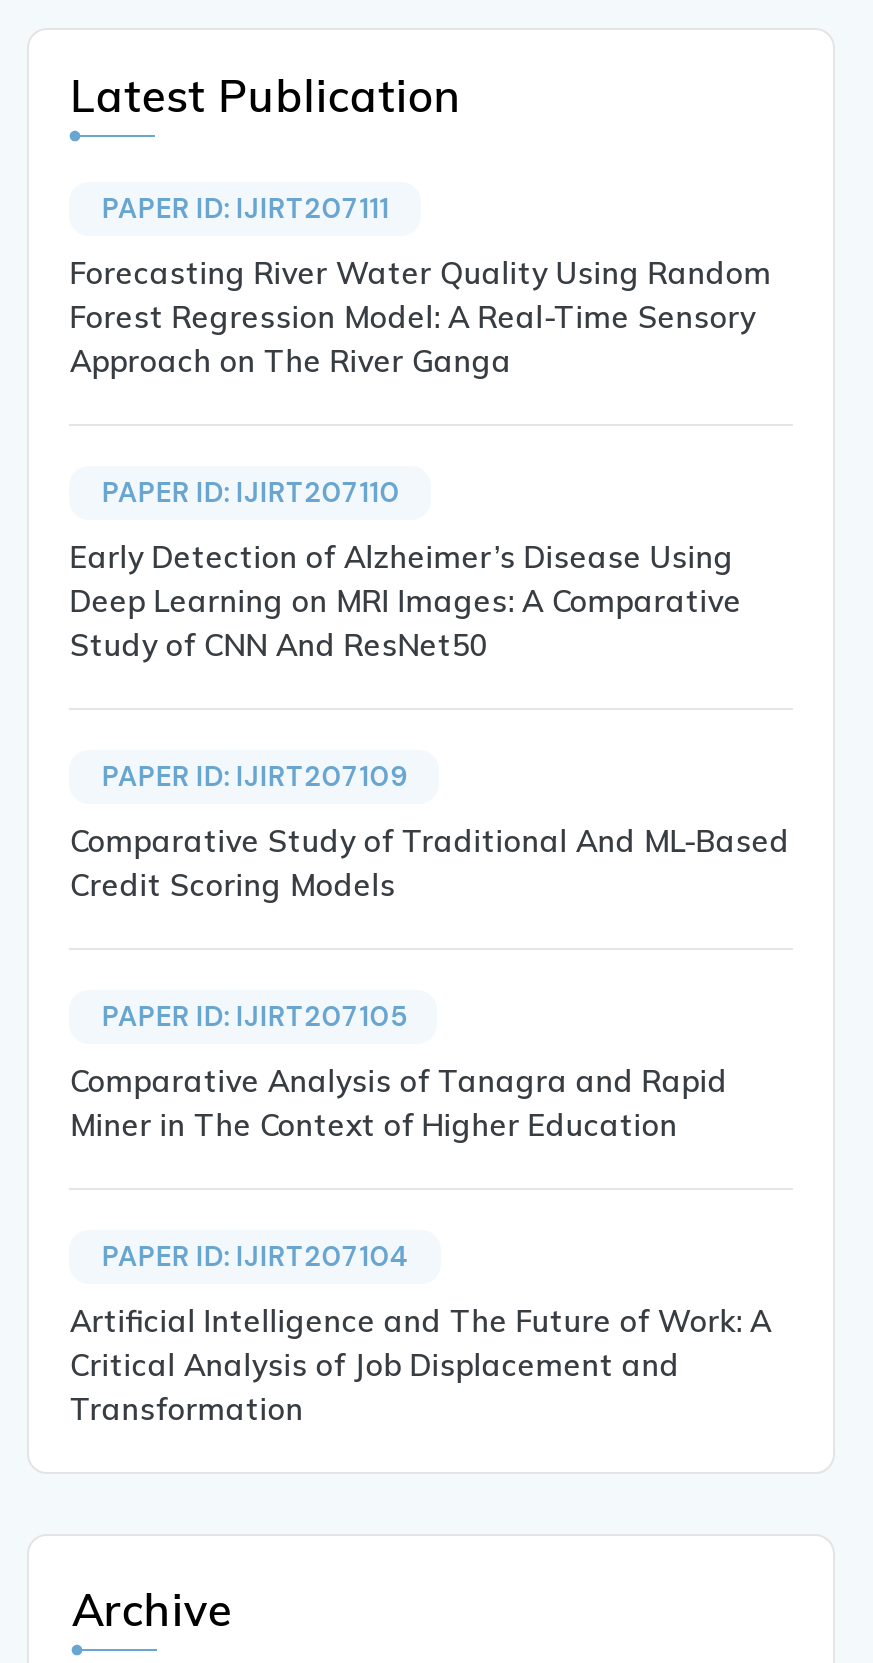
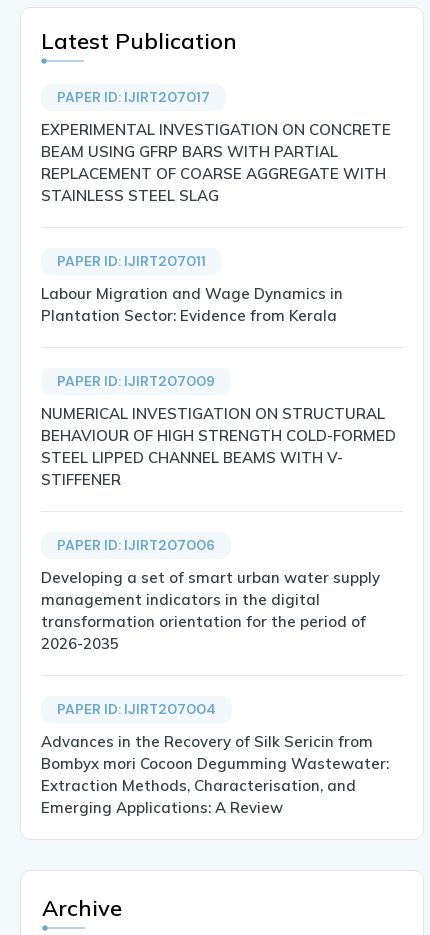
- PAPER ID: IJIRT207111
+ PAPER ID: IJIRT207017

- Forecasting River Water Quality Using Random
- Forest Regression Model: A Real-Time Sensory
- Approach on The River Ganga
+ EXPERIMENTAL INVESTIGATION ON CONCRETE
+ BEAM USING GFRP BARS WITH PARTIAL
+ REPLACEMENT OF COARSE AGGREGATE WITH
+ STAINLESS STEEL SLAG

- PAPER ID: IJIRT207110
+ PAPER ID: IJIRT207011

- Early Detection of Alzheimer’s Disease Using
- Deep Learning on MRI Images: A Comparative
- Study of CNN And ResNet50
+ Labour Migration and Wage Dynamics in
+ Plantation Sector: Evidence from Kerala

- PAPER ID: IJIRT207109
+ PAPER ID: IJIRT207009

- Comparative Study of Traditional And ML-Based
- Credit Scoring Models
+ NUMERICAL INVESTIGATION ON STRUCTURAL
+ BEHAVIOUR OF HIGH STRENGTH COLD-FORMED
+ STEEL LIPPED CHANNEL BEAMS WITH V-
+ STIFFENER

- PAPER ID: IJIRT207105
+ PAPER ID: IJIRT207006

- Comparative Analysis of Tanagra and Rapid
- Miner in The Context of Higher Education
+ Developing a set of smart urban water supply
+ management indicators in the digital
+ transformation orientation for the period of
+ 2026-2035

- PAPER ID: IJIRT207104
+ PAPER ID: IJIRT207004

- Artificial Intelligence and The Future of Work: A
- Critical Analysis of Job Displacement and
- Transformation
+ Advances in the Recovery of Silk Sericin from
+ Bombyx mori Cocoon Degumming Wastewater:
+ Extraction Methods, Characterisation, and
+ Emerging Applications: A Review
